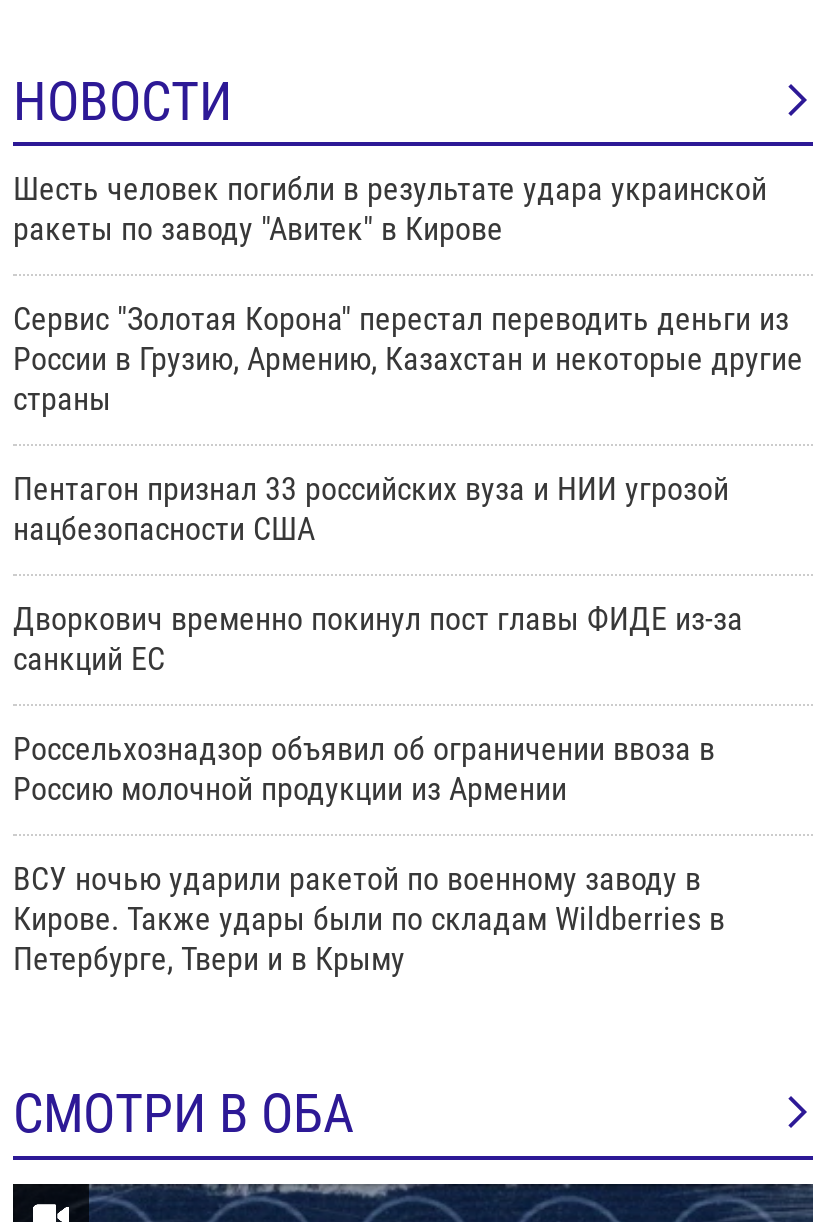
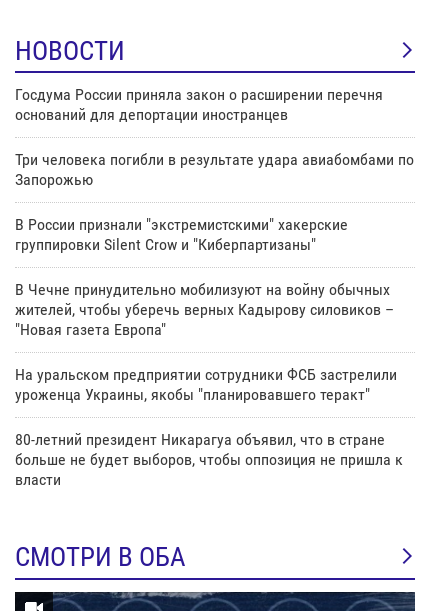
- Шесть человек погибли в результате удара украинской
- ракеты по заводу "Авитек" в Кирове
+ Госдума России приняла закон о расширении перечня
+ оснований для депортации иностранцев

- Сервис "Золотая Корона" перестал переводить деньги из
- России в Грузию, Армению, Казахстан и некоторые другие
- страны
+ Три человека погибли в результате удара авиабомбами по
+ Запорожью

- Пентагон признал 33 российских вуза и НИИ угрозой
- нацбезопасности США
+ В России признали "экстремистскими" хакерские
+ группировки Silent Crow и "Киберпартизаны"

- Дворкович временно покинул пост главы ФИДЕ из-за
- санкций ЕС
+ В Чечне принудительно мобилизуют на войну обычных
+ жителей, чтобы уберечь верных Кадырову силовиков –
+ "Новая газета Европа"

- Россельхознадзор объявил об ограничении ввоза в
- Россию молочной продукции из Армении
+ На уральском предприятии сотрудники ФСБ застрелили
+ уроженца Украины, якобы "планировавшего теракт"

- ВСУ ночью ударили ракетой по военному заводу в
- Кирове. Также удары были по складам Wildberries в
- Петербурге, Твери и в Крыму
+ 80-летний президент Никарагуа объявил, что в стране
+ больше не будет выборов, чтобы оппозиция не пришла к
+ власти
